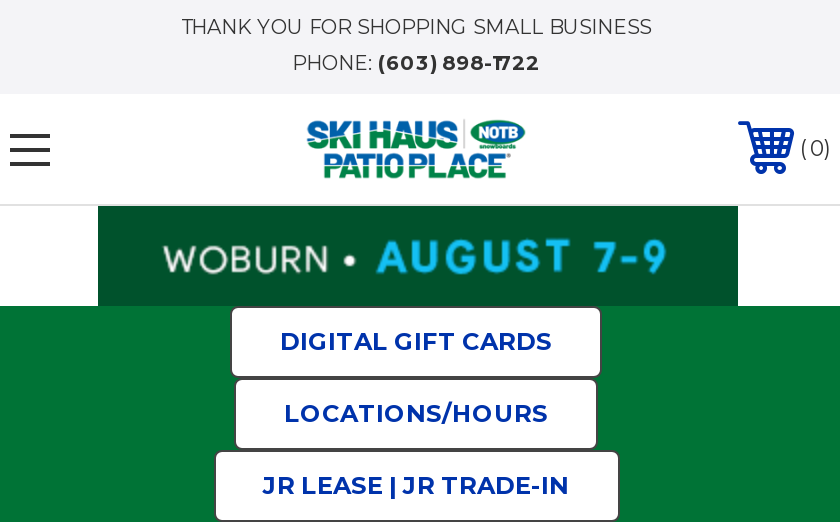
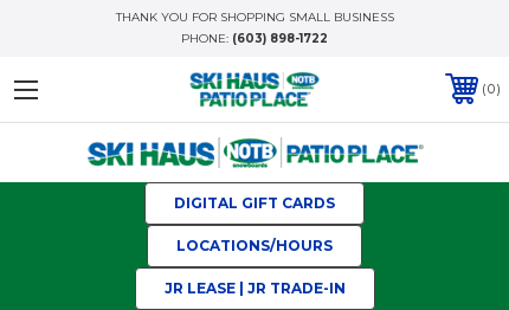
- [image]
+ [image]
